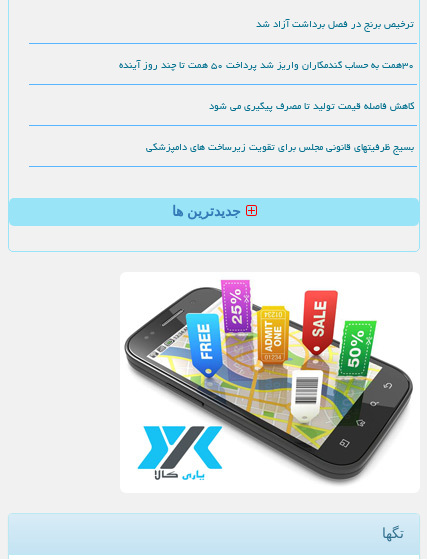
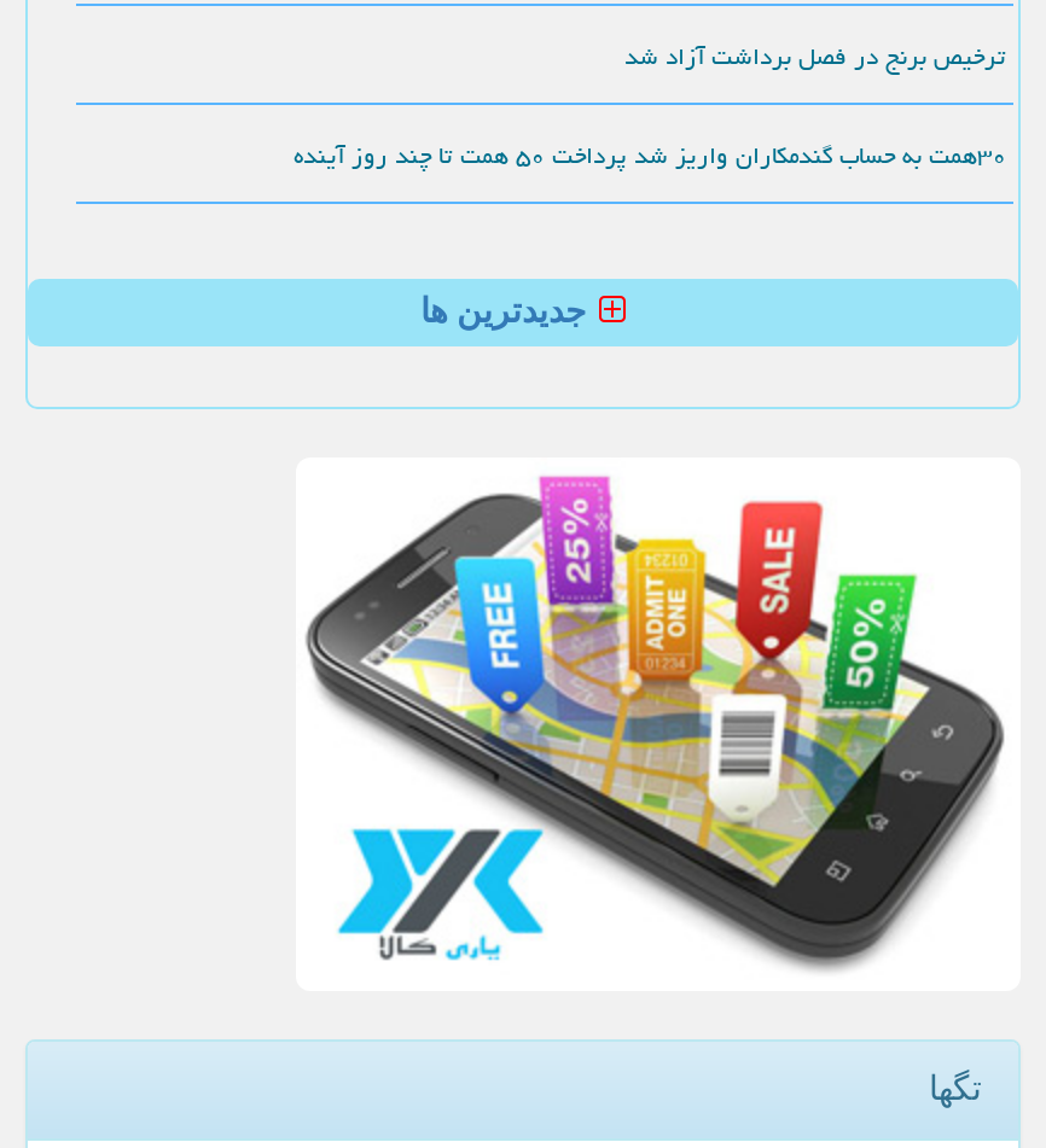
- کاهش فاصله قیمت تولید تا مصرف پیگیری می شود
- بسیج ظرفیتهای قانونی مجلس برای تقویت زیرساخت های دامپزشکی
